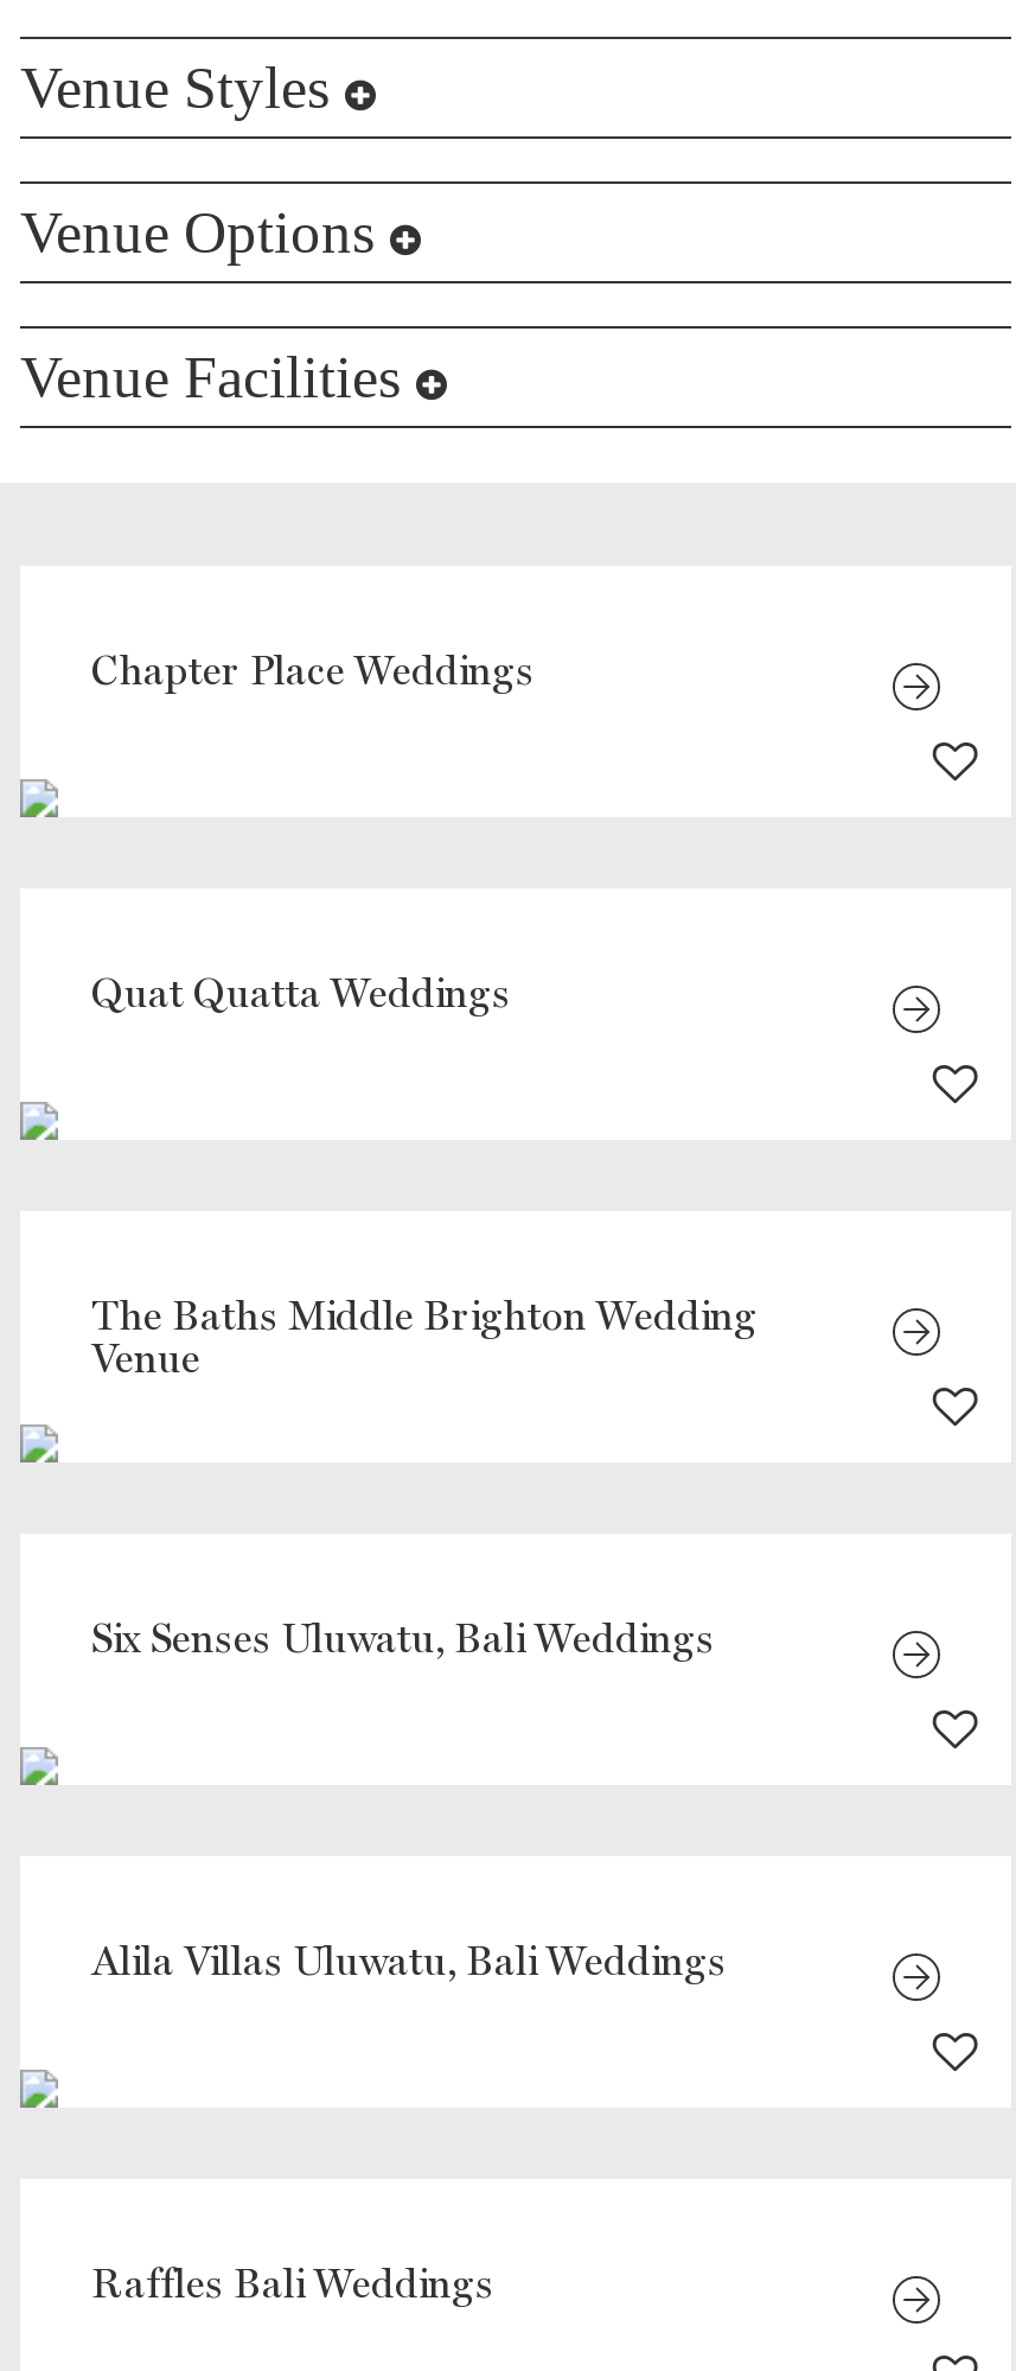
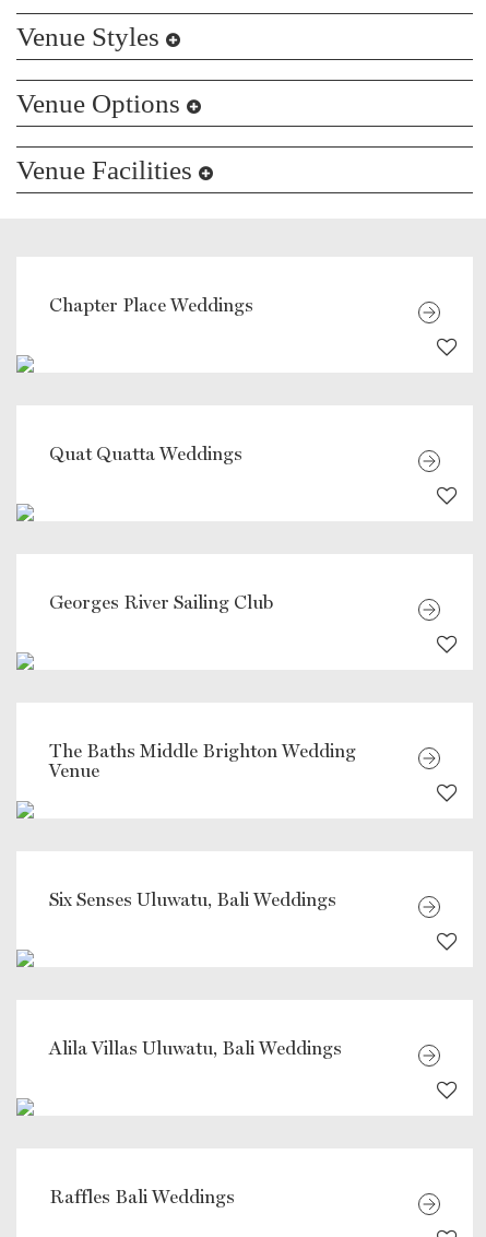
+ Georges River Sailing Club
